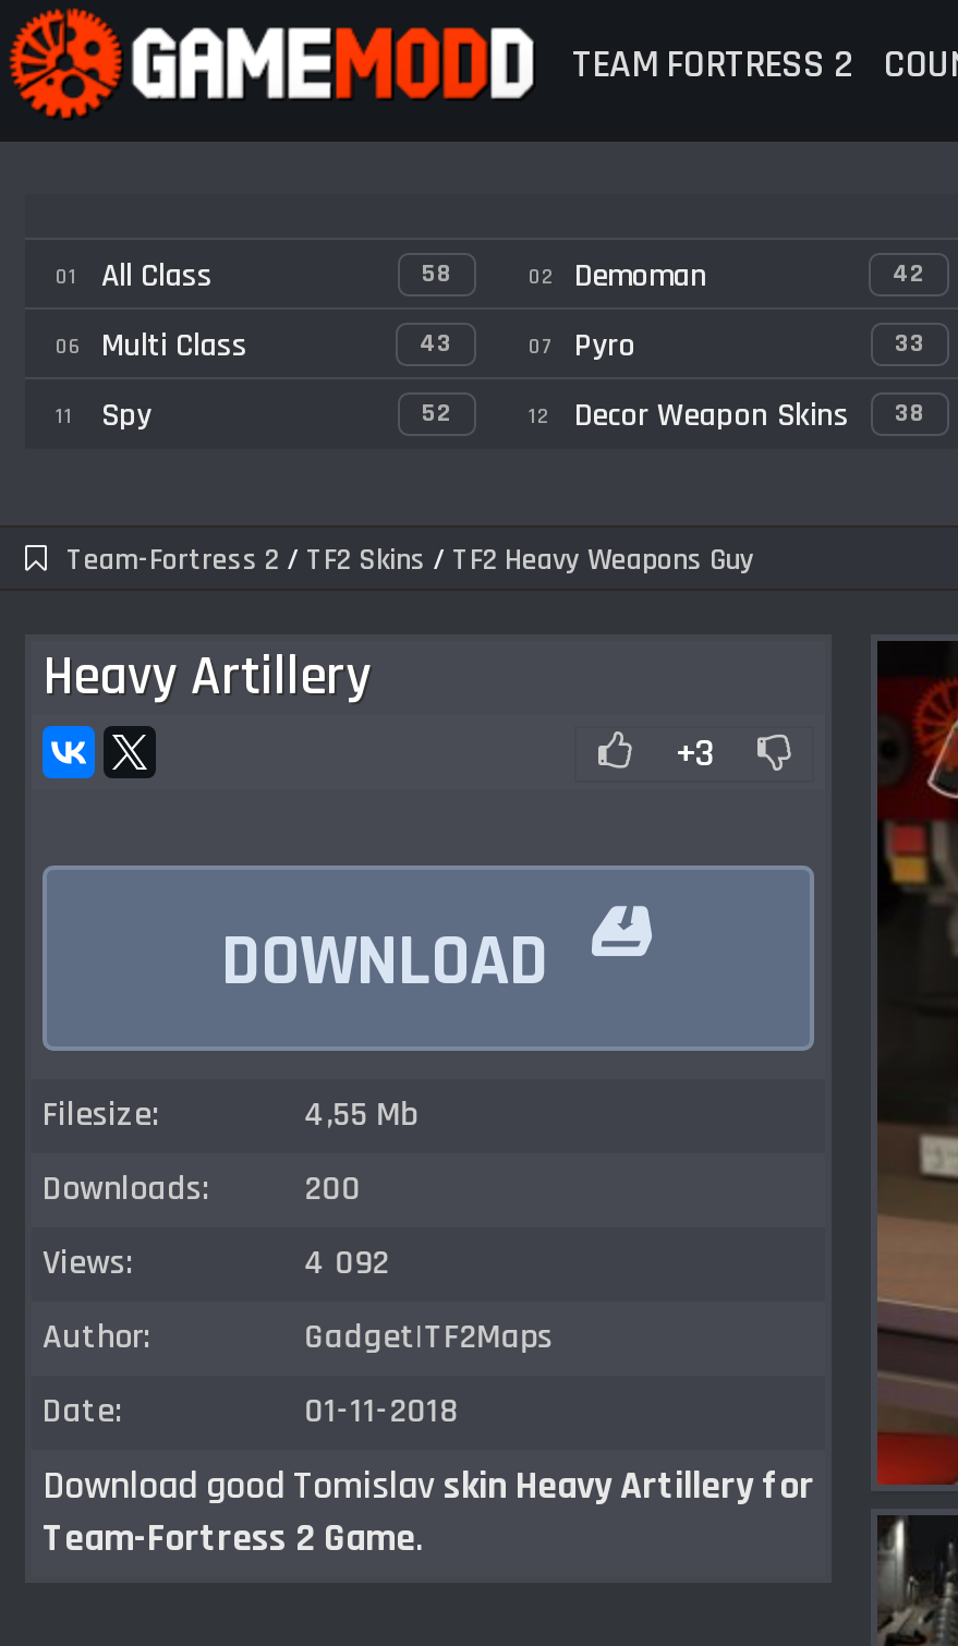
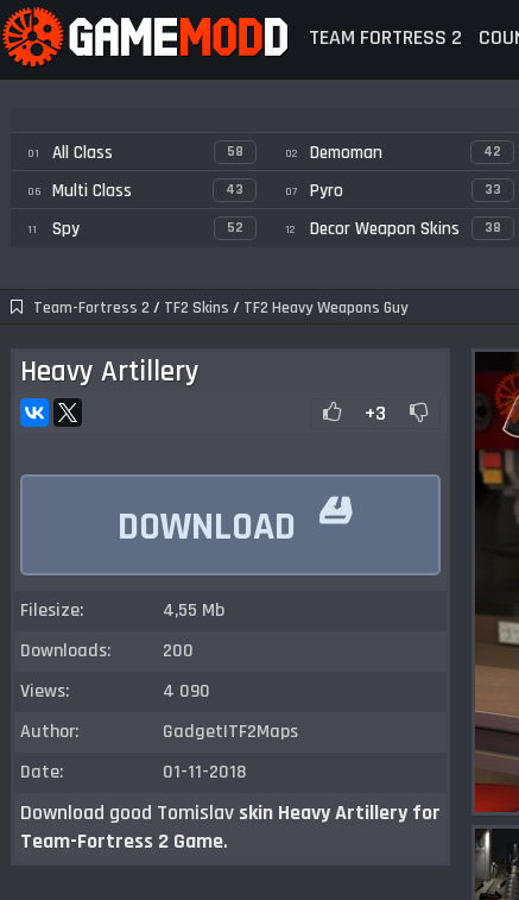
- 4 092
+ 4 090
